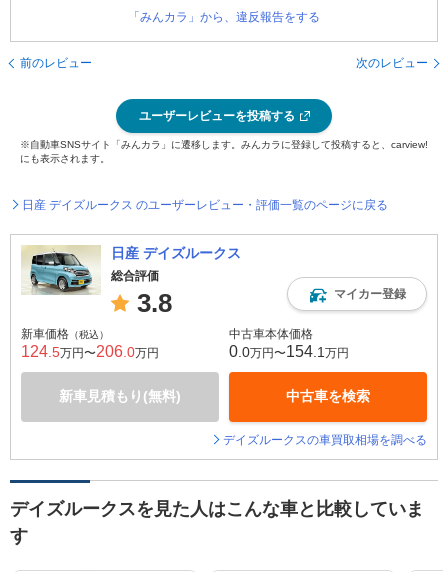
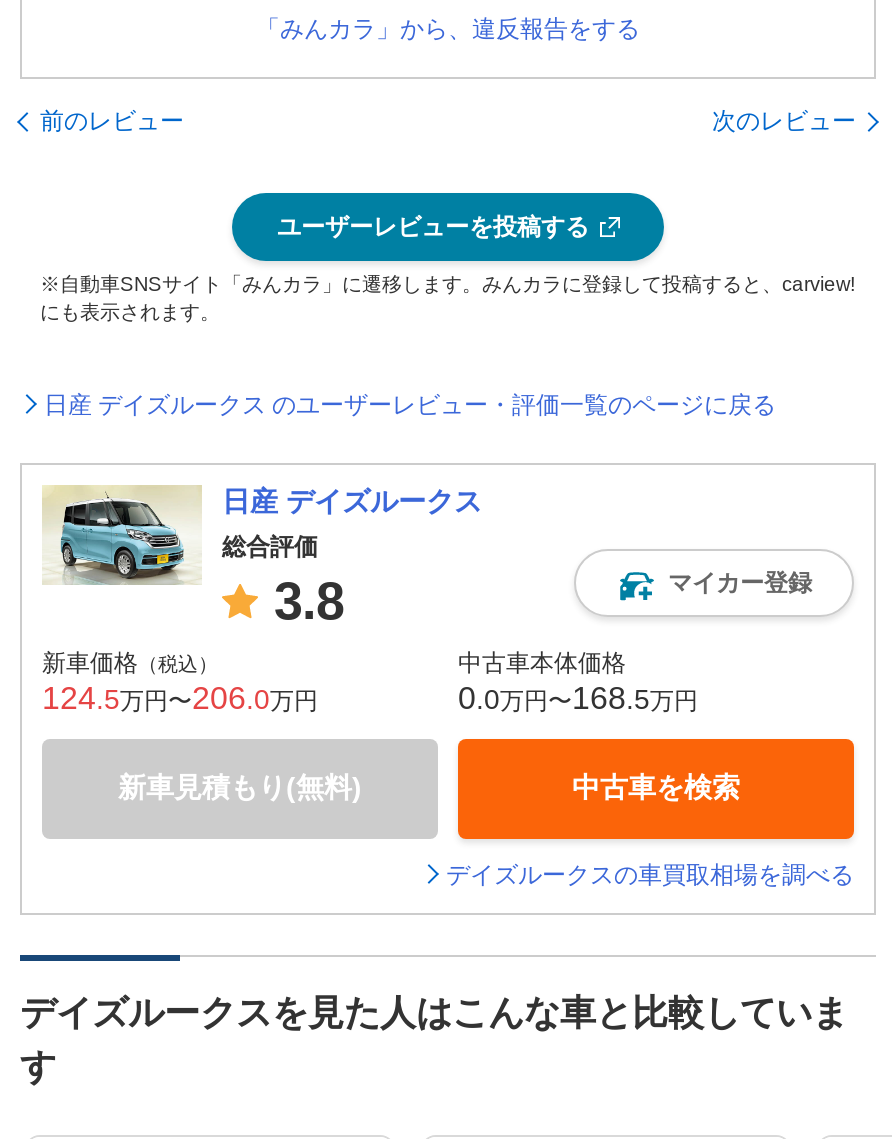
- 0.0万円〜154.1万円
+ 0.0万円〜168.5万円
